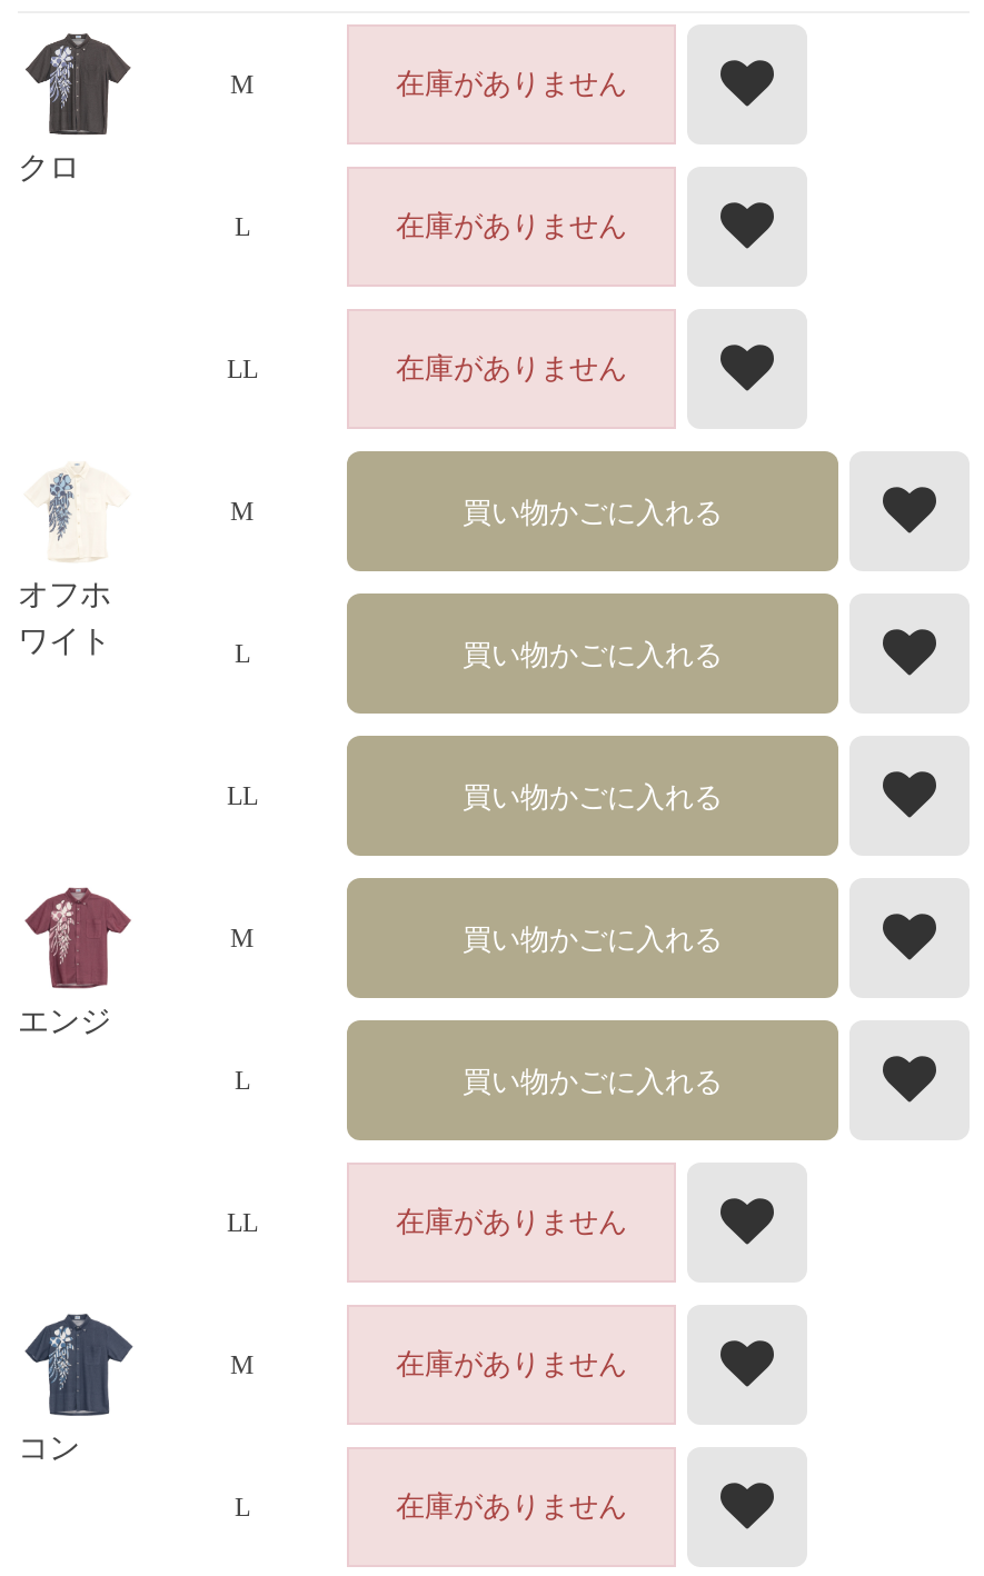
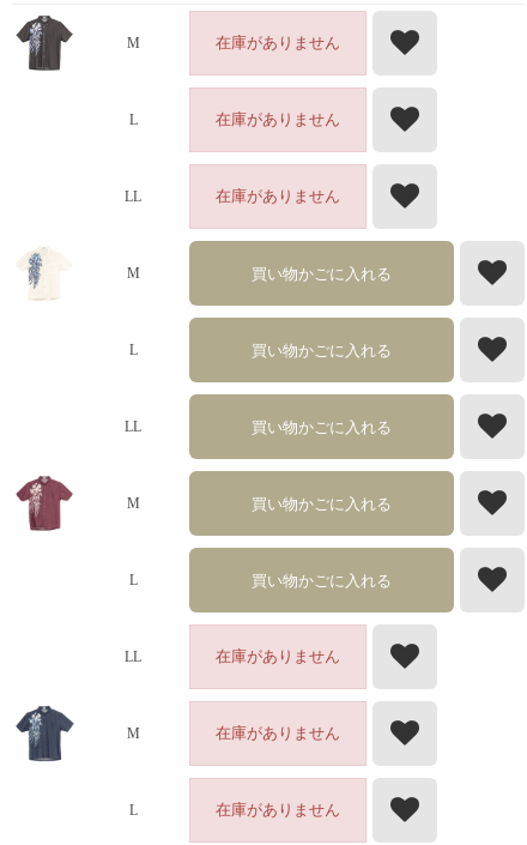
- クロ

- オフホ
- ワイト

- エンジ

- コン
